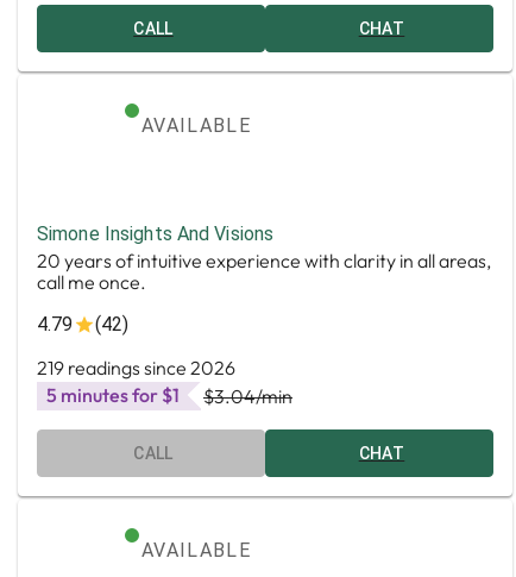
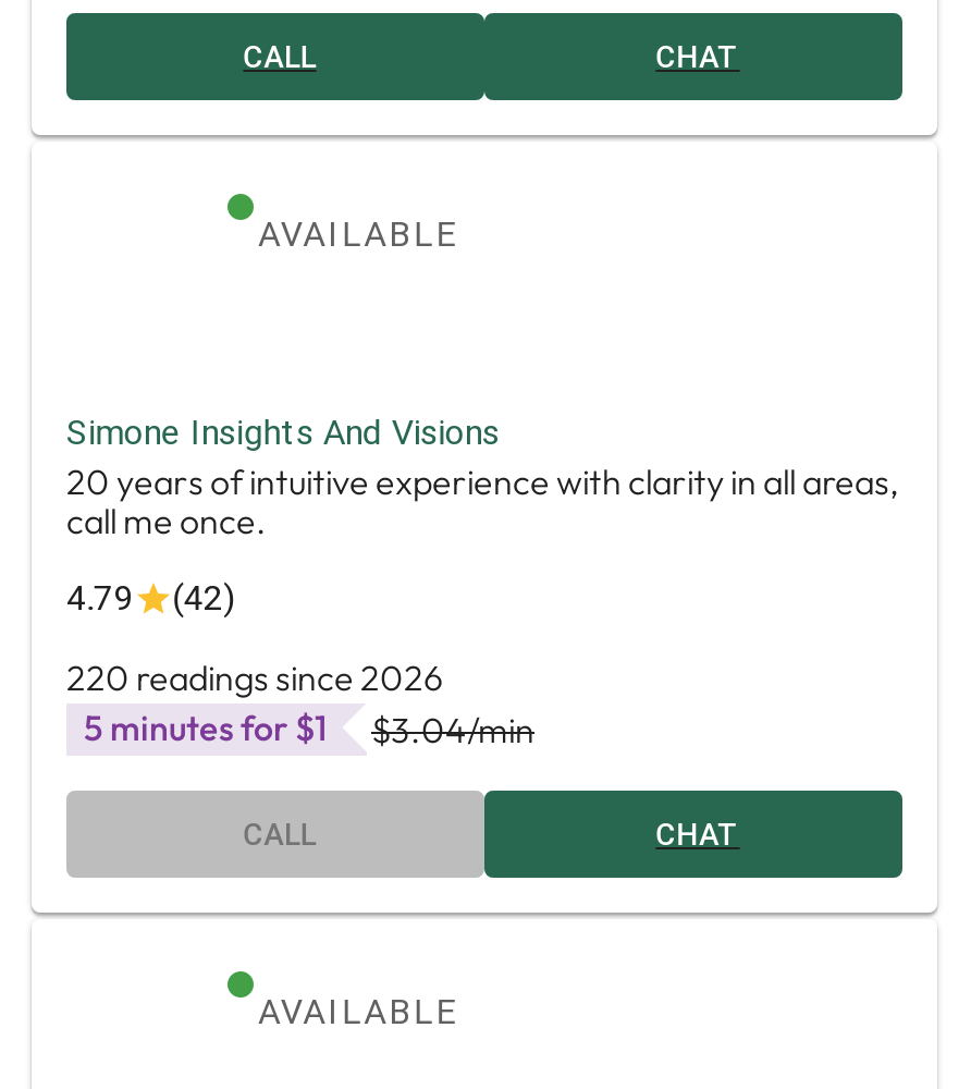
- 219 readings since 2026
+ 220 readings since 2026
